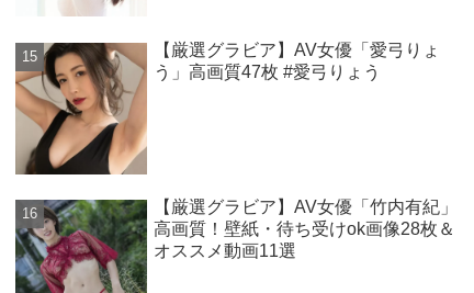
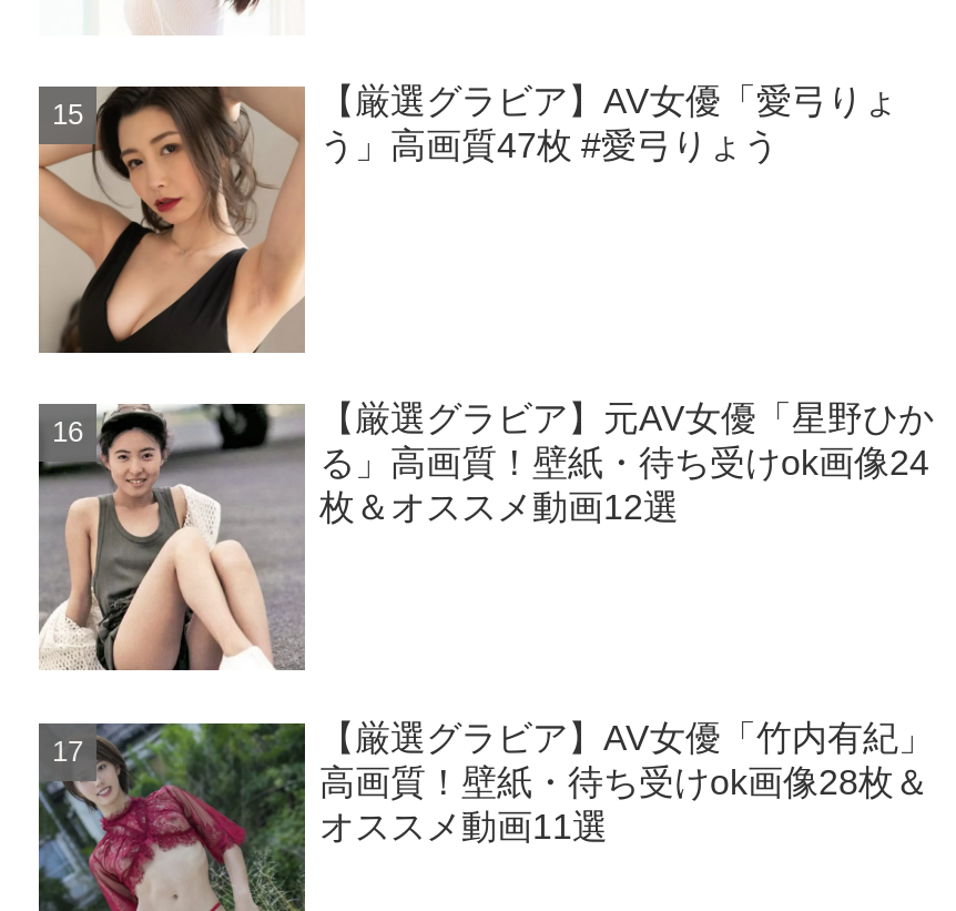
+ [image]
+ 【厳選グラビア】元AV女優「星野ひか
+ る」高画質！壁紙・待ち受けok画像24
+ 枚＆オススメ動画12選
